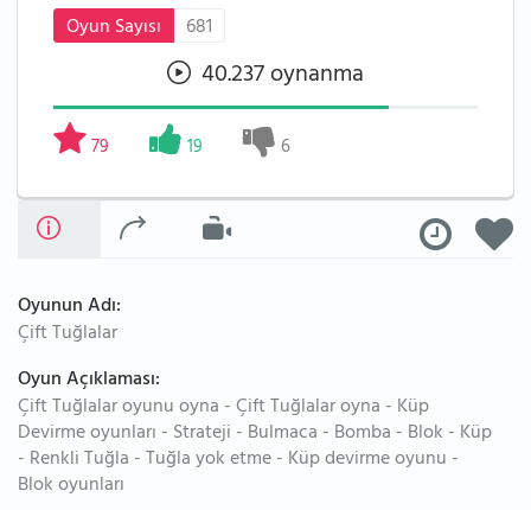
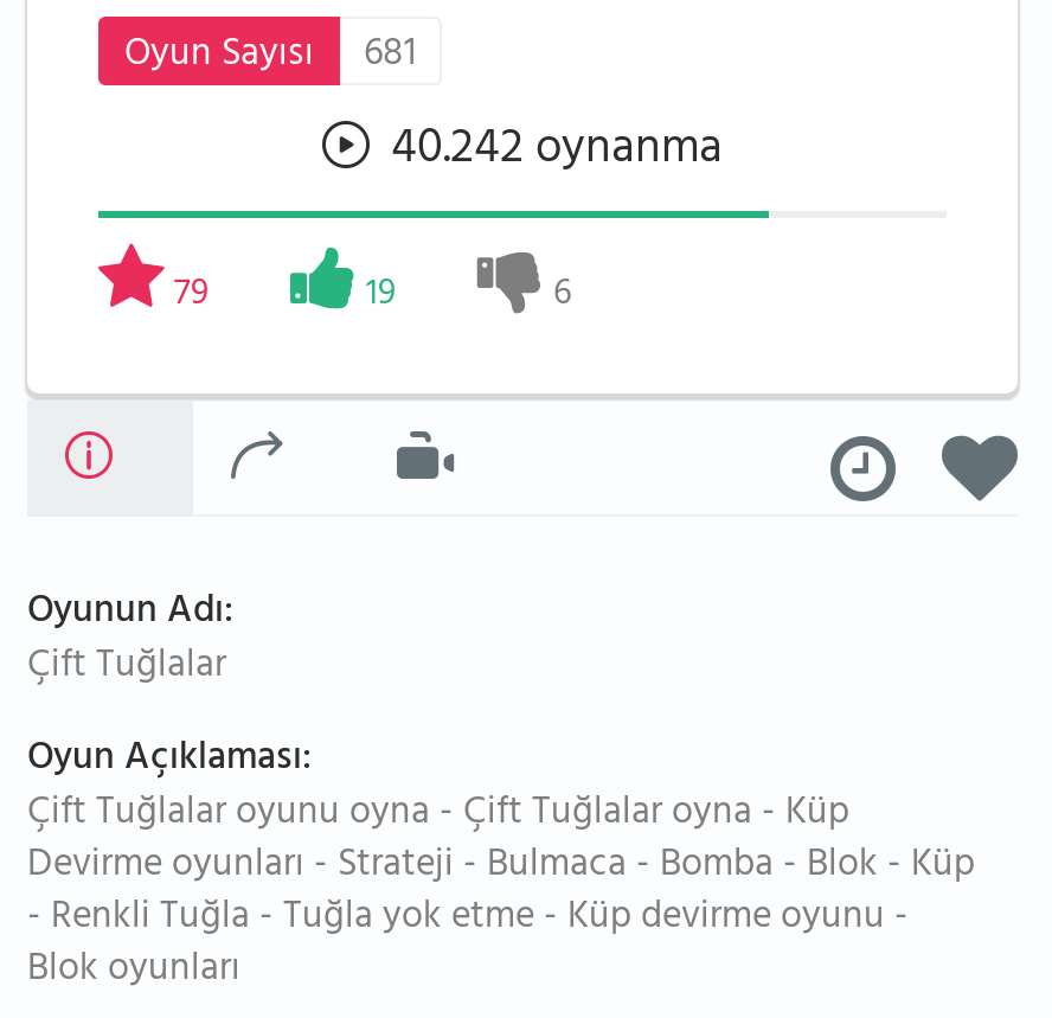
- 40.237 oynanma
+ 40.242 oynanma
